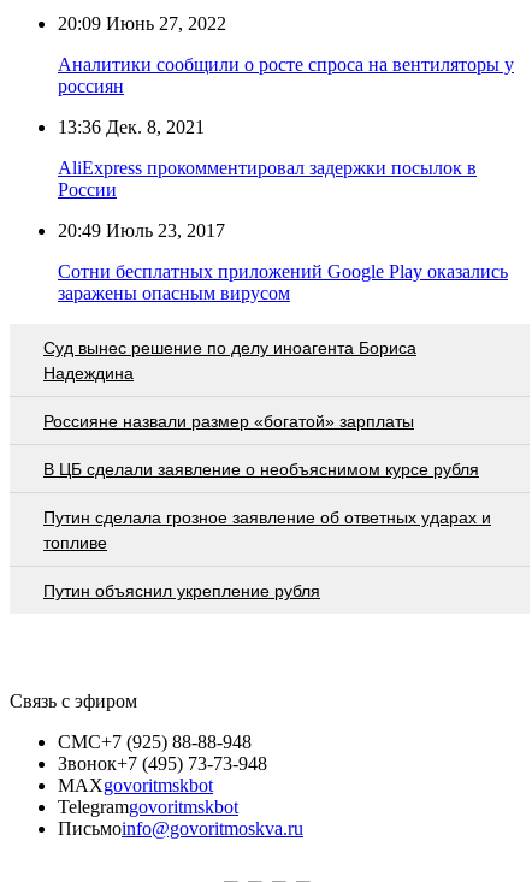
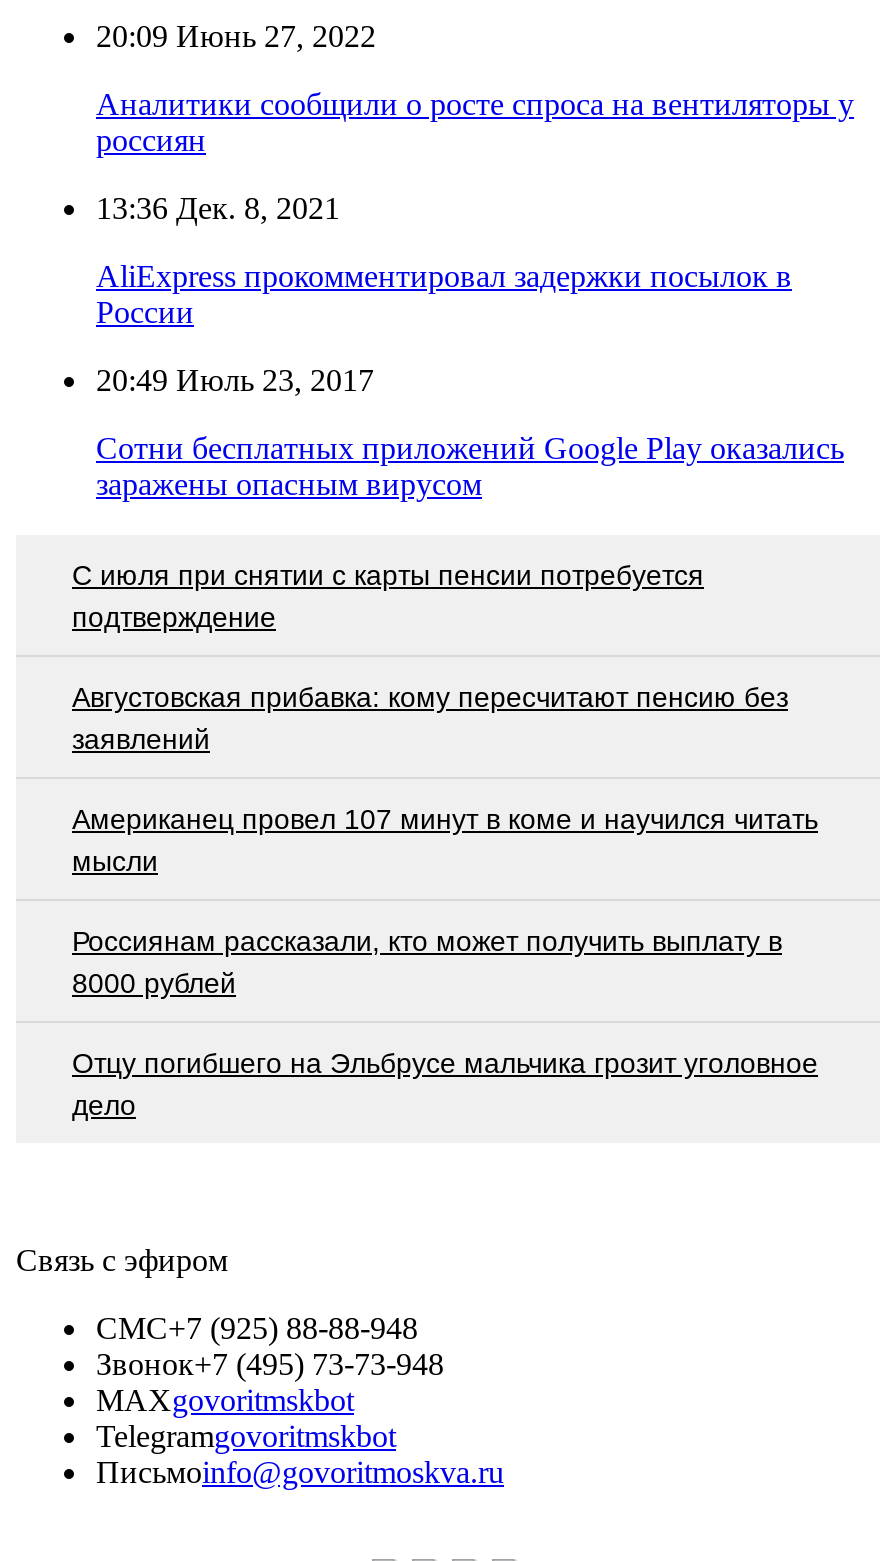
- Суд вынес решение по делу иноагента Бориса
- Надеждина
+ С июля при снятии с карты пенсии потребуется
+ подтверждение

- Россияне назвали размер «богатой» зарплаты
+ Августовская прибавка: кому пересчитают пенсию без
+ заявлений

- В ЦБ сделали заявление о необъяснимом курсе рубля
+ Американец провел 107 минут в коме и научился читать
+ мысли

- Путин сделала грозное заявление об ответных ударах и
- топливе
+ Россиянам рассказали, кто может получить выплату в
+ 8000 рублей

- Путин объяснил укрепление рубля
+ Отцу погибшего на Эльбрусе мальчика грозит уголовное
+ дело
